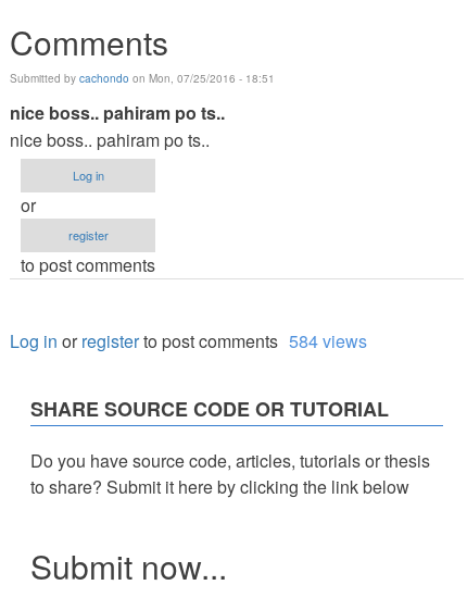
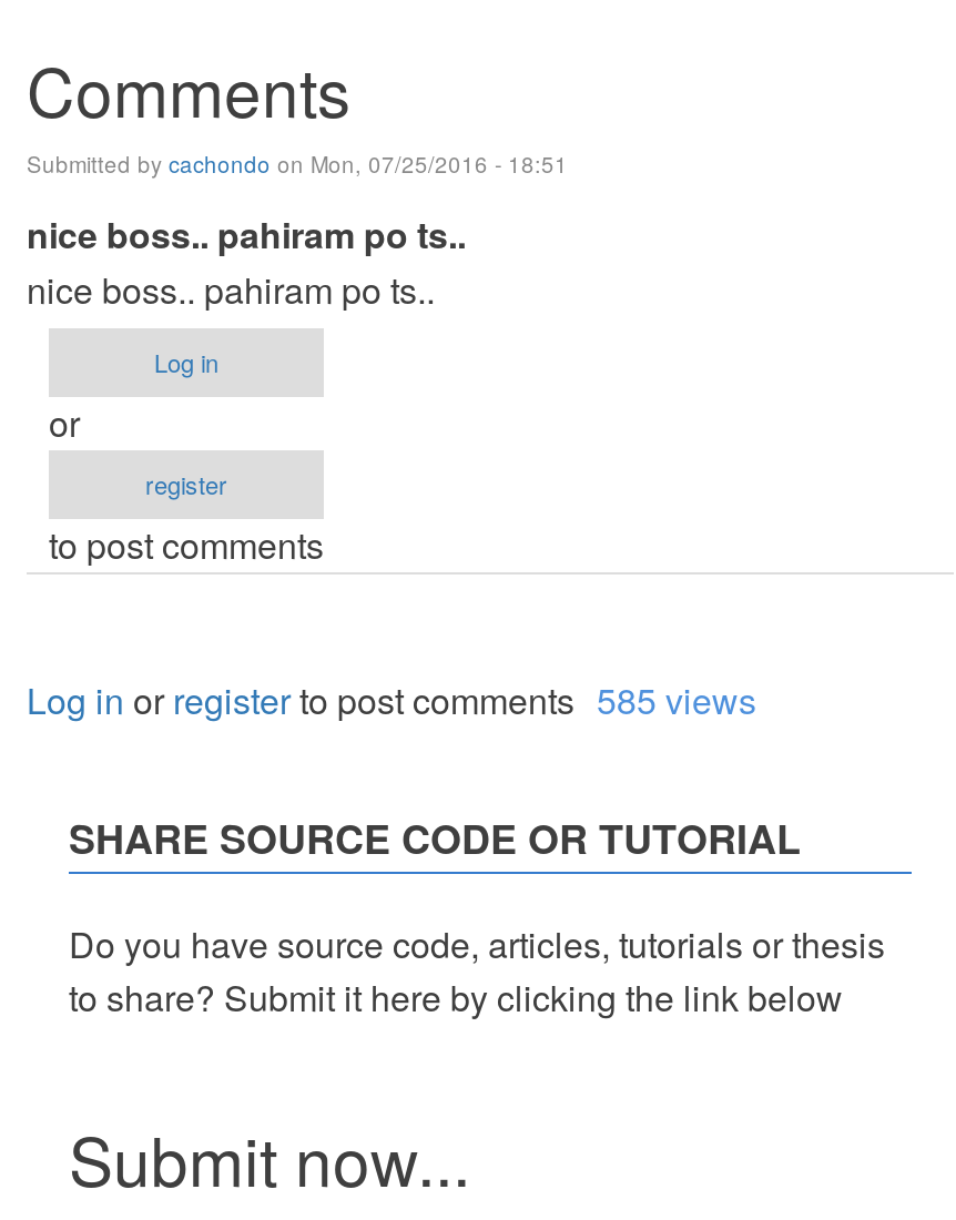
- Log in or register to post comments 584 views
+ Log in or register to post comments 585 views
